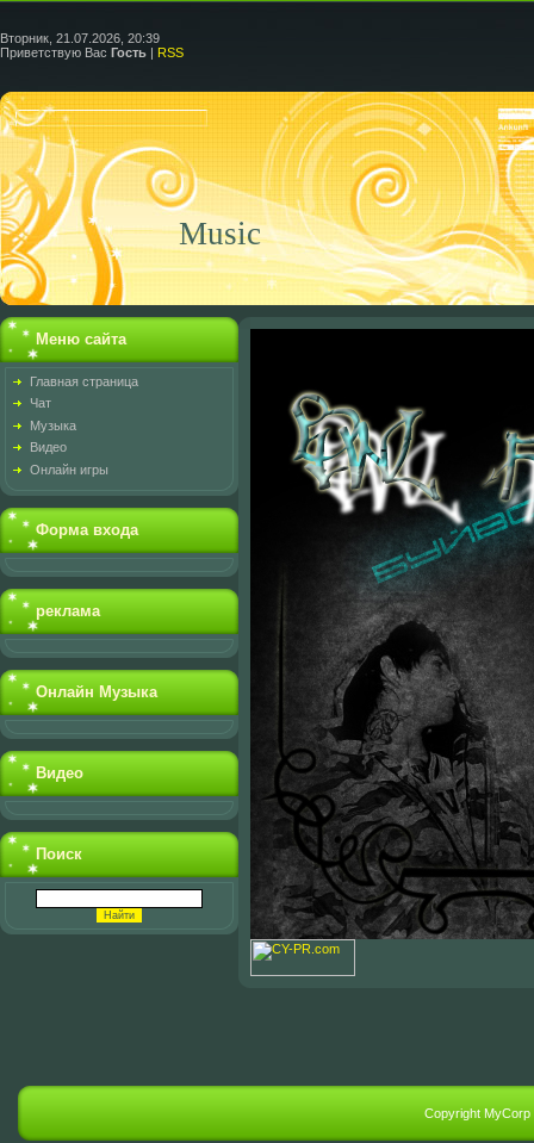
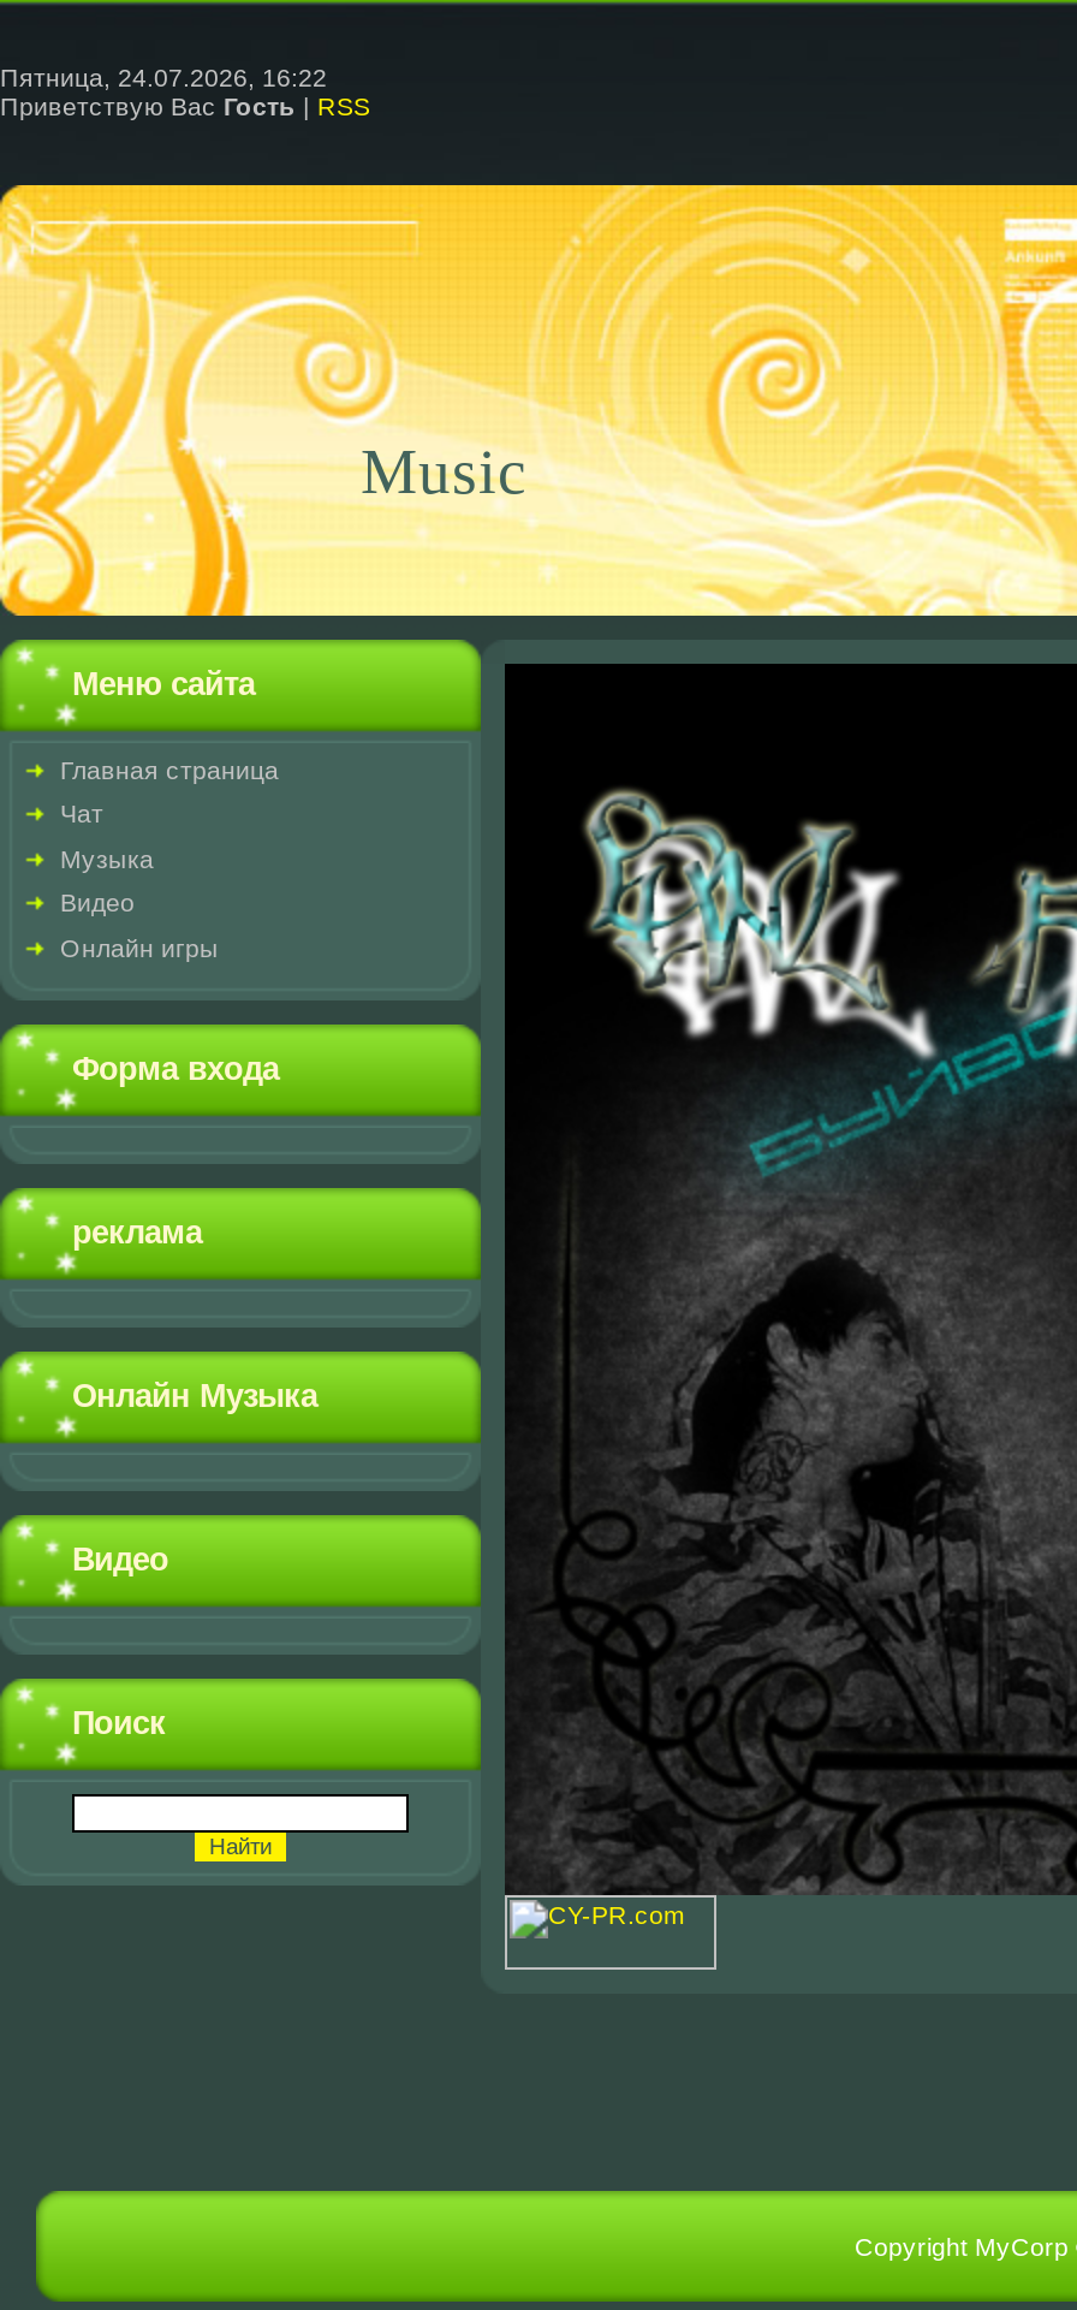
- Вторник, 21.07.2026, 20:39
+ Пятница, 24.07.2026, 16:22
